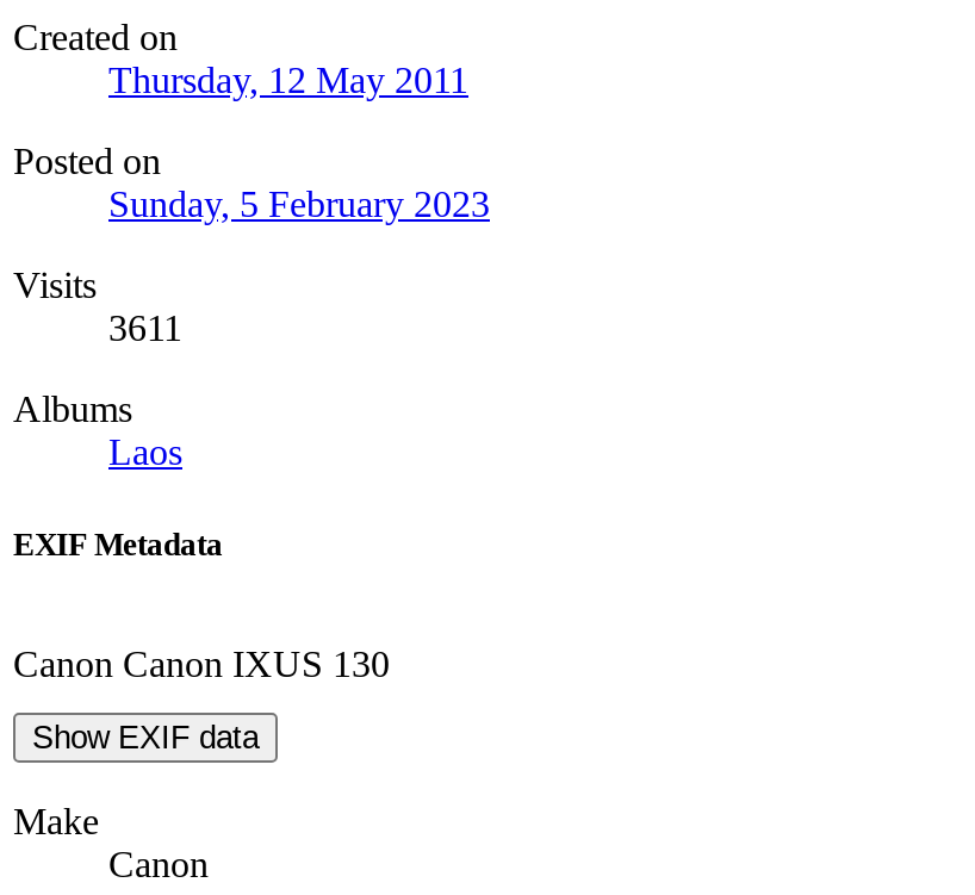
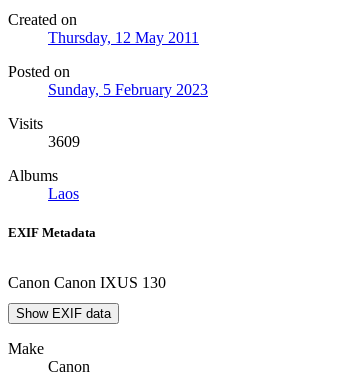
- 3611
+ 3609
